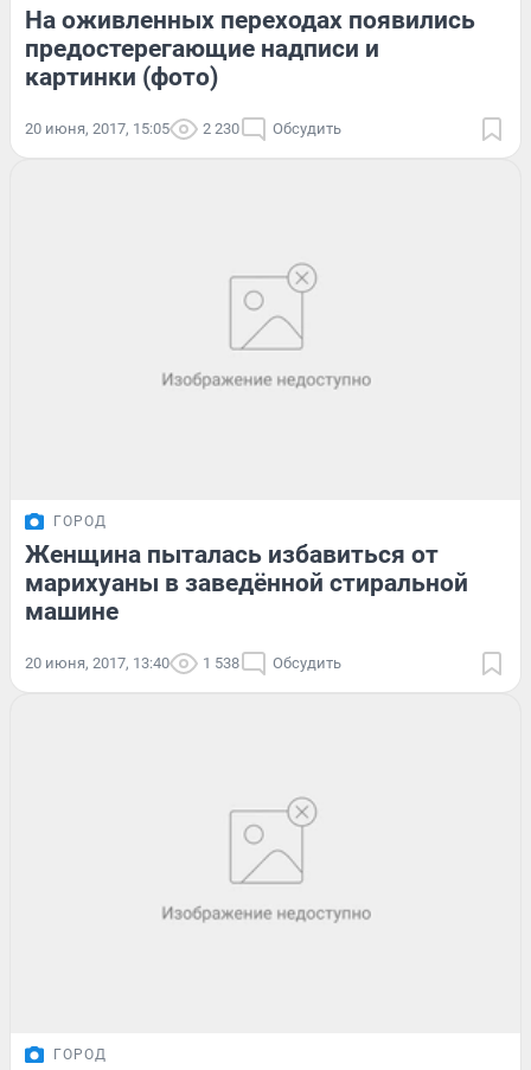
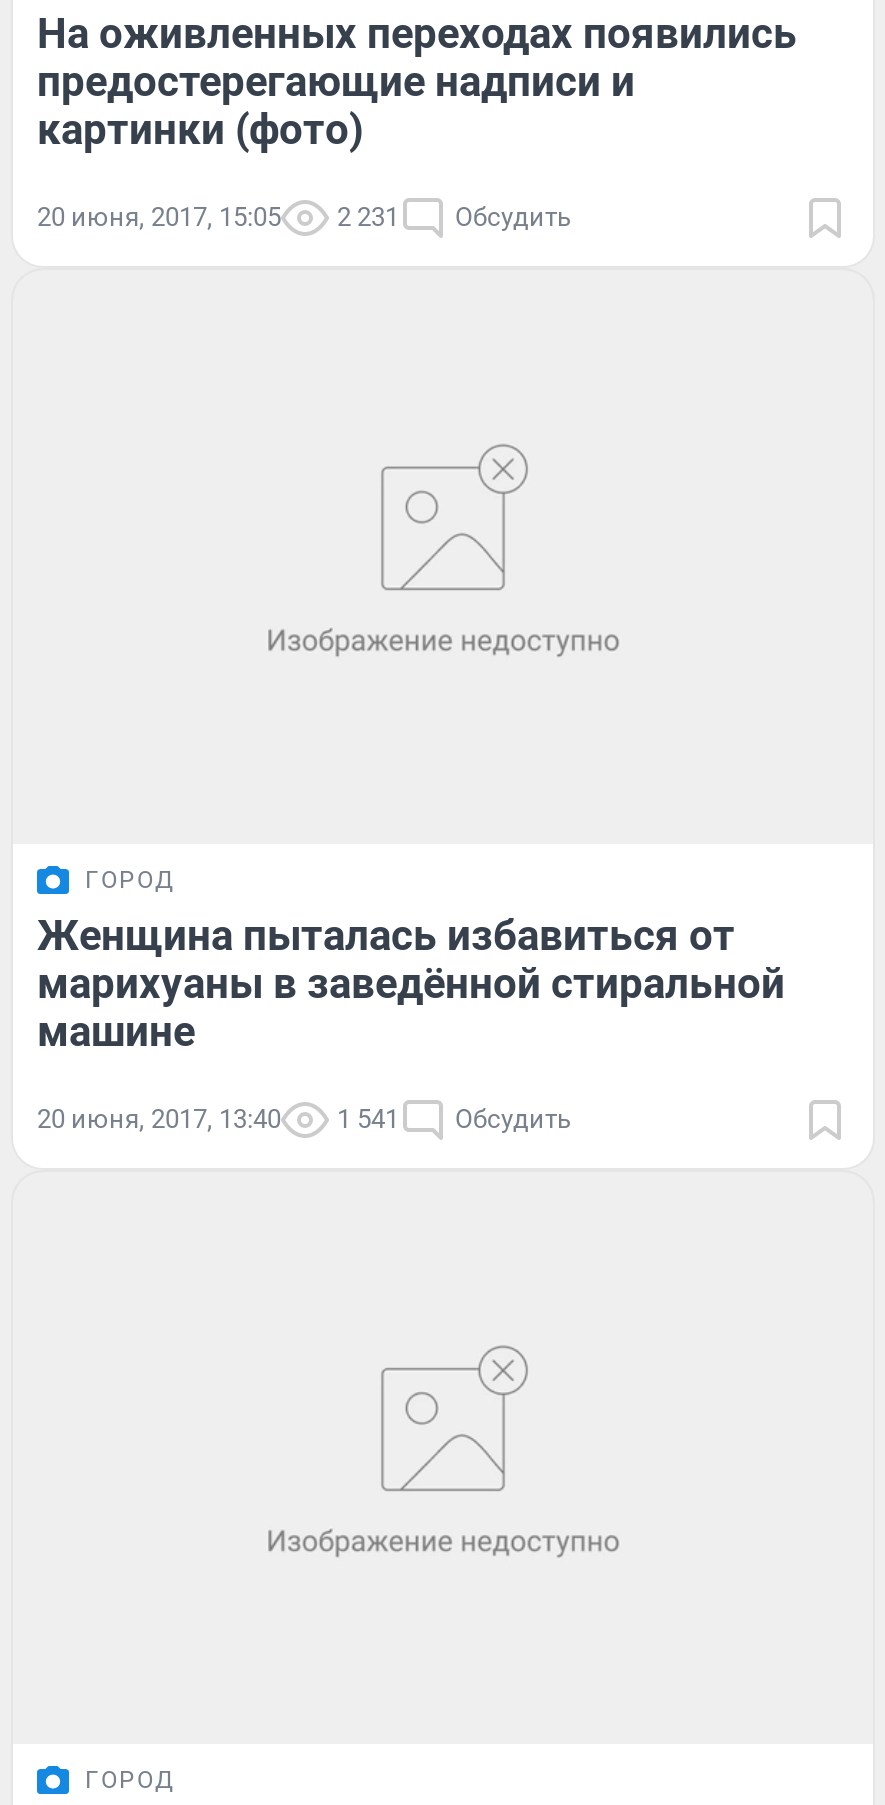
- 20 июня, 2017, 15:05 2 230 Обсудить
+ 20 июня, 2017, 15:05 2 231 Обсудить

- 20 июня, 2017, 13:40 1 538 Обсудить
+ 20 июня, 2017, 13:40 1 541 Обсудить
